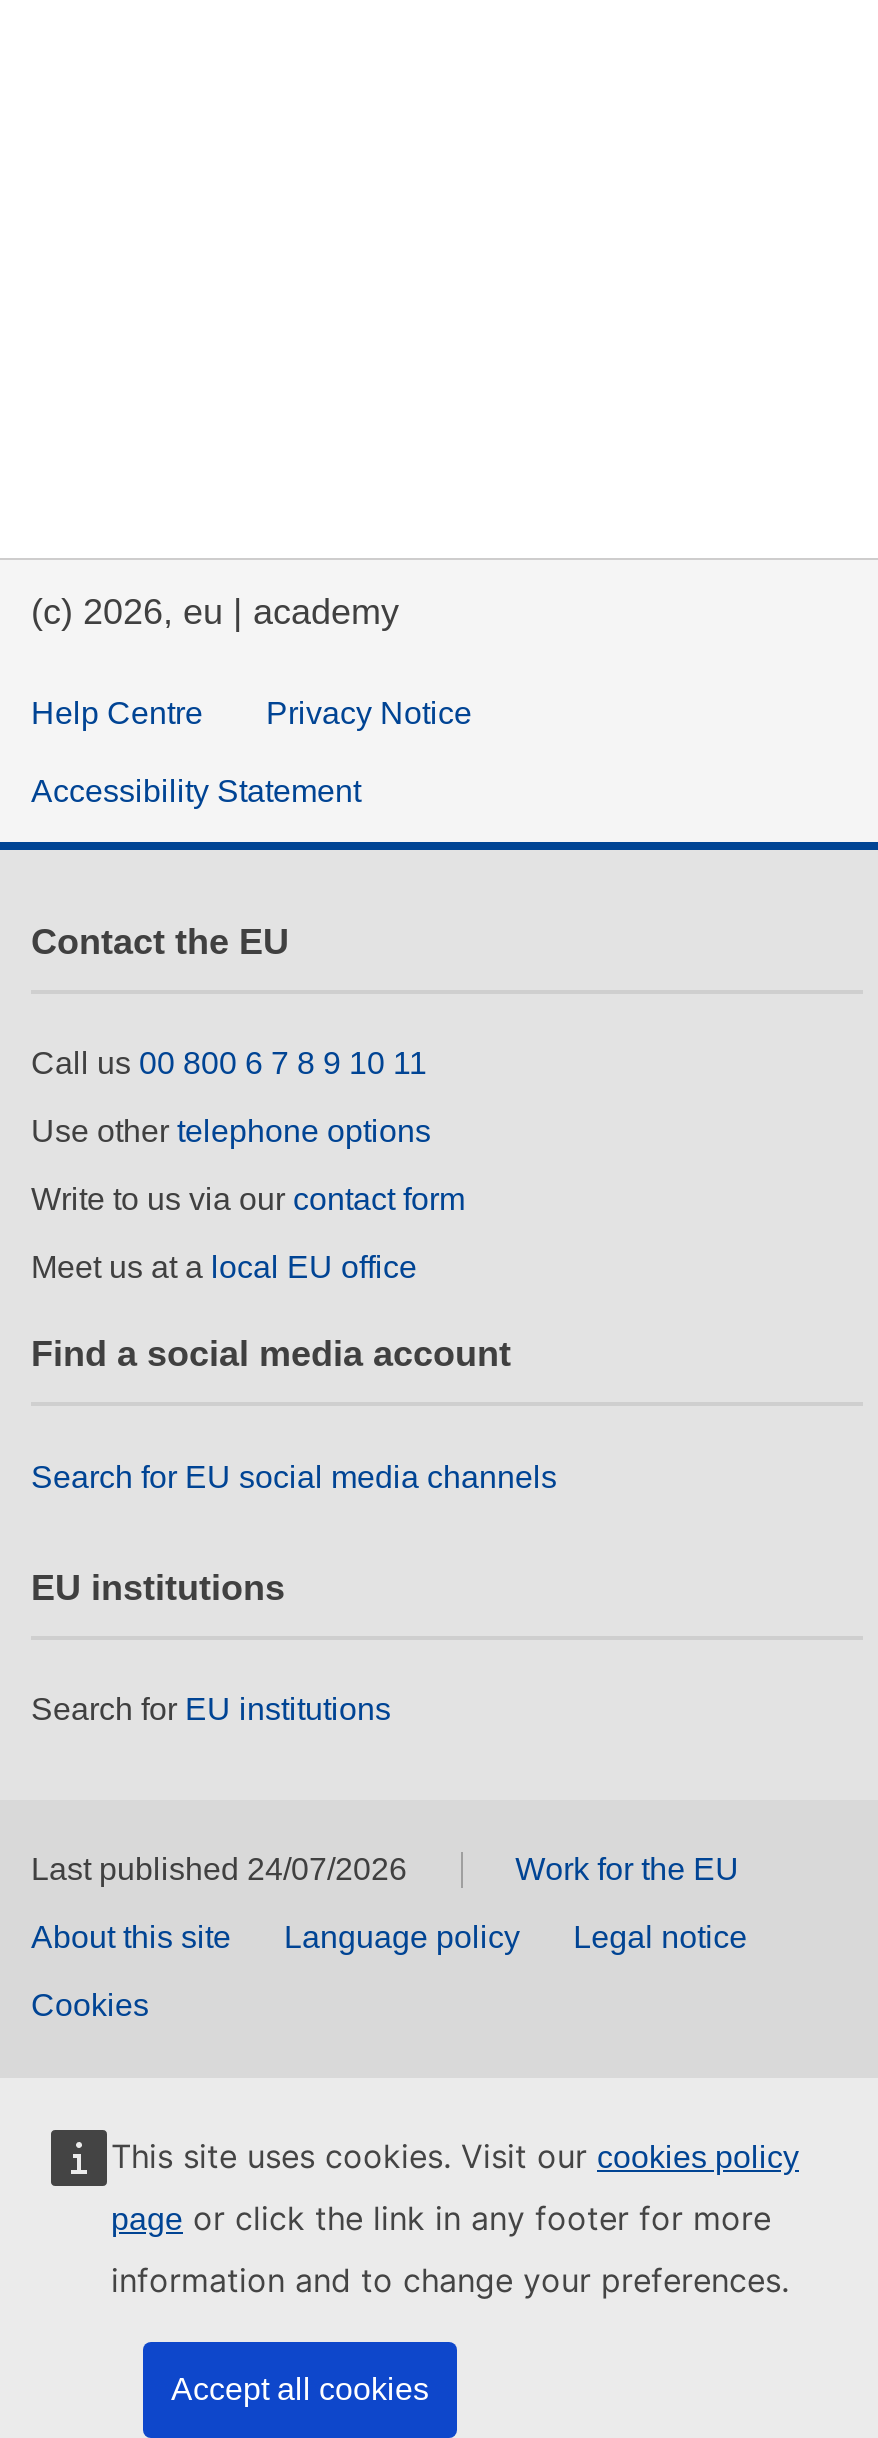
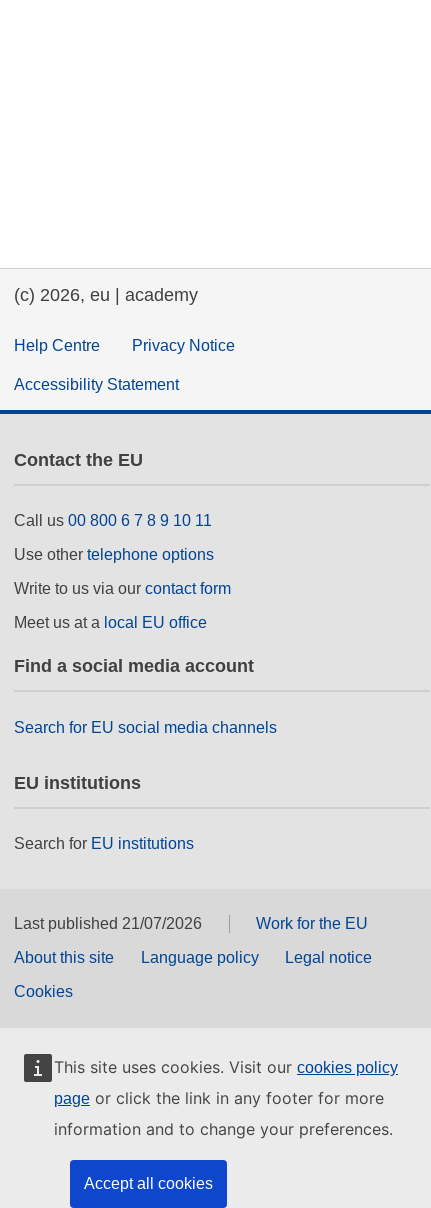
- Last published 24/07/2026
+ Last published 21/07/2026
